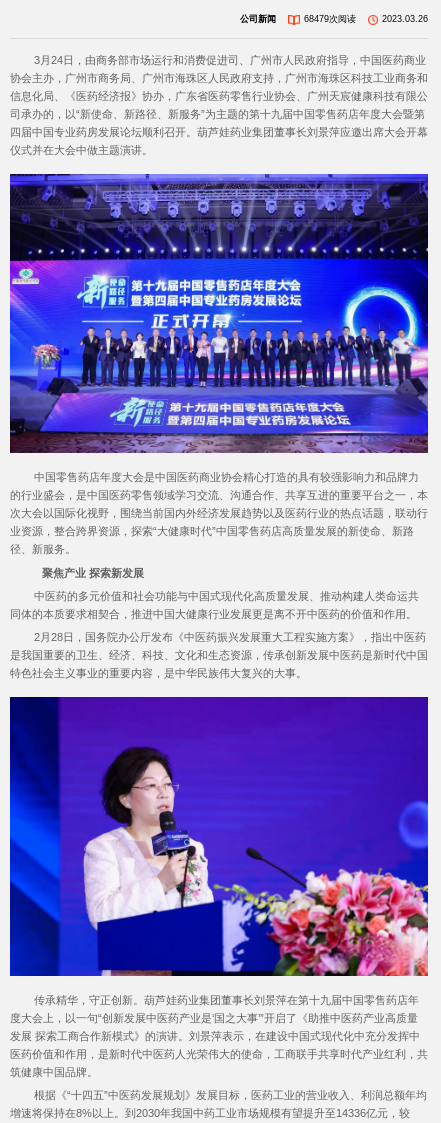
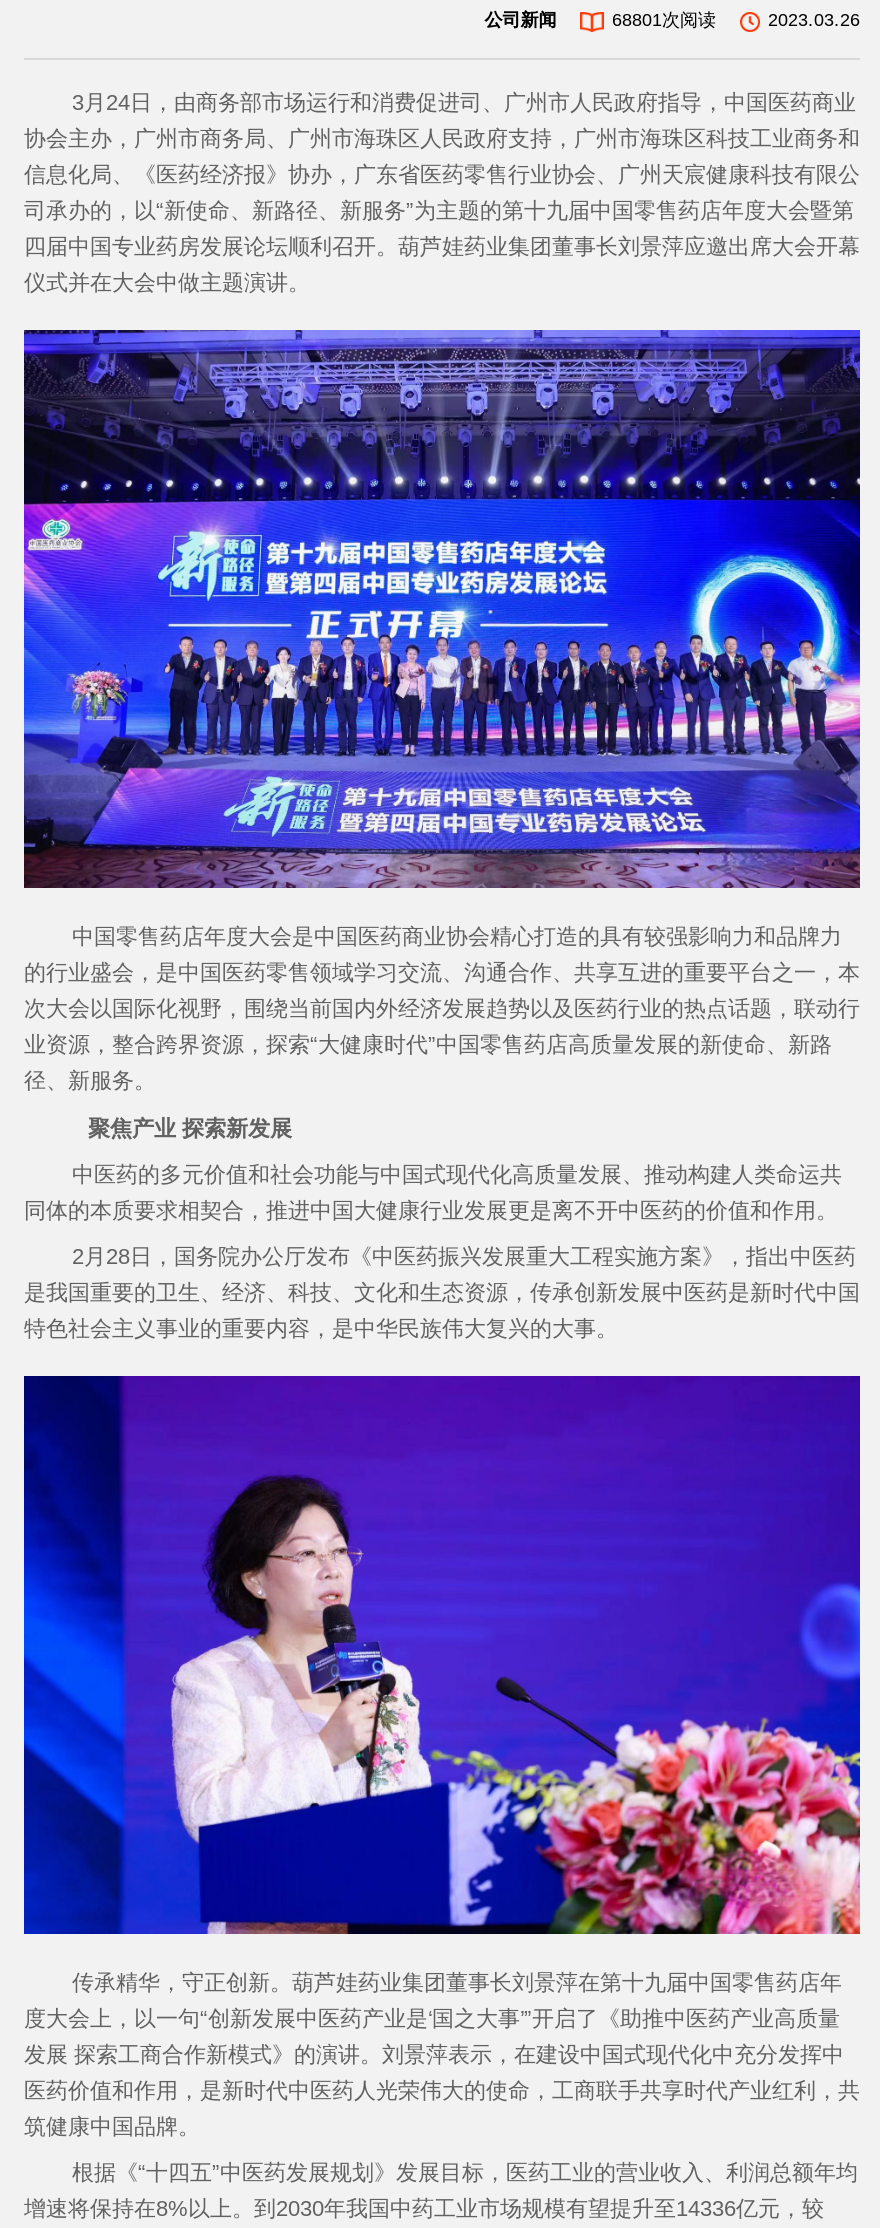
- 68479次阅读
+ 68801次阅读
